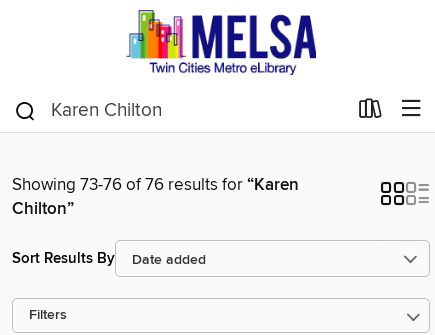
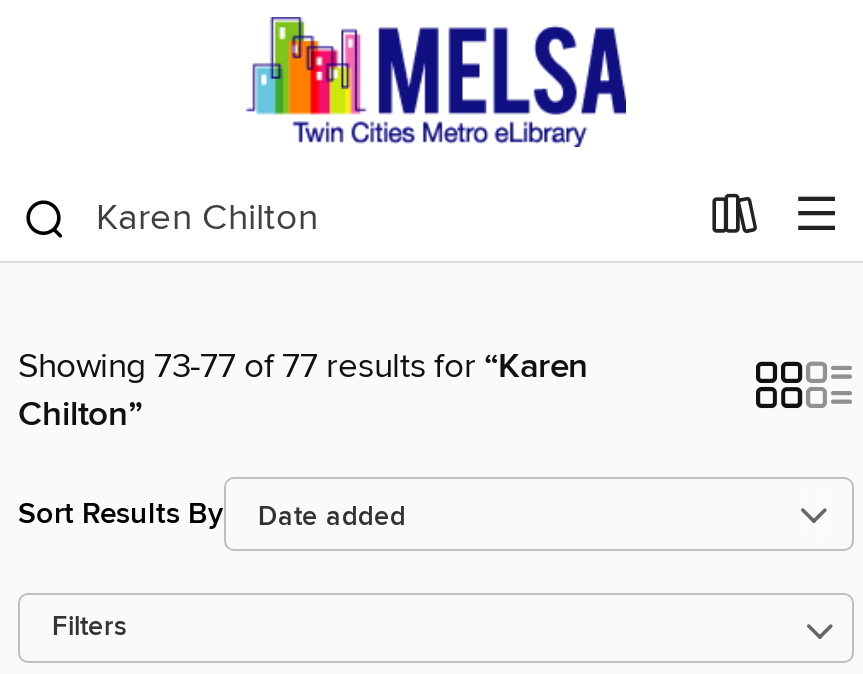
- Showing 73-76 of 76 results for “Karen
+ Showing 73-77 of 77 results for “Karen
